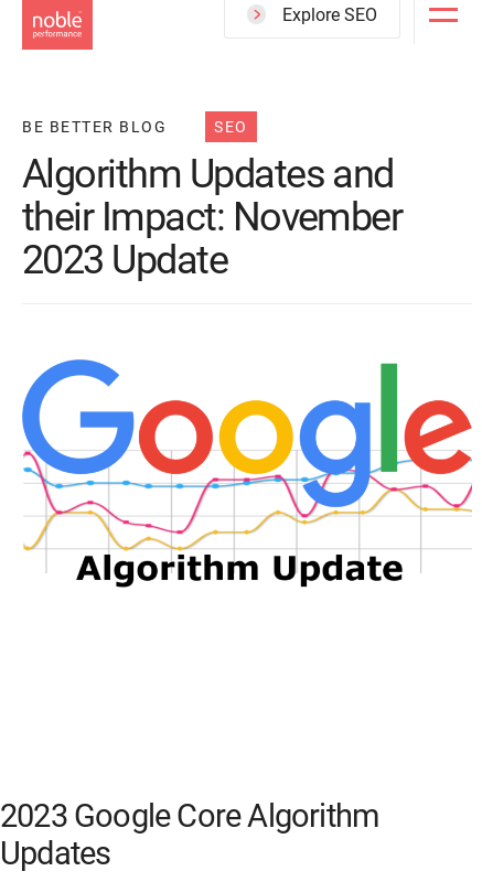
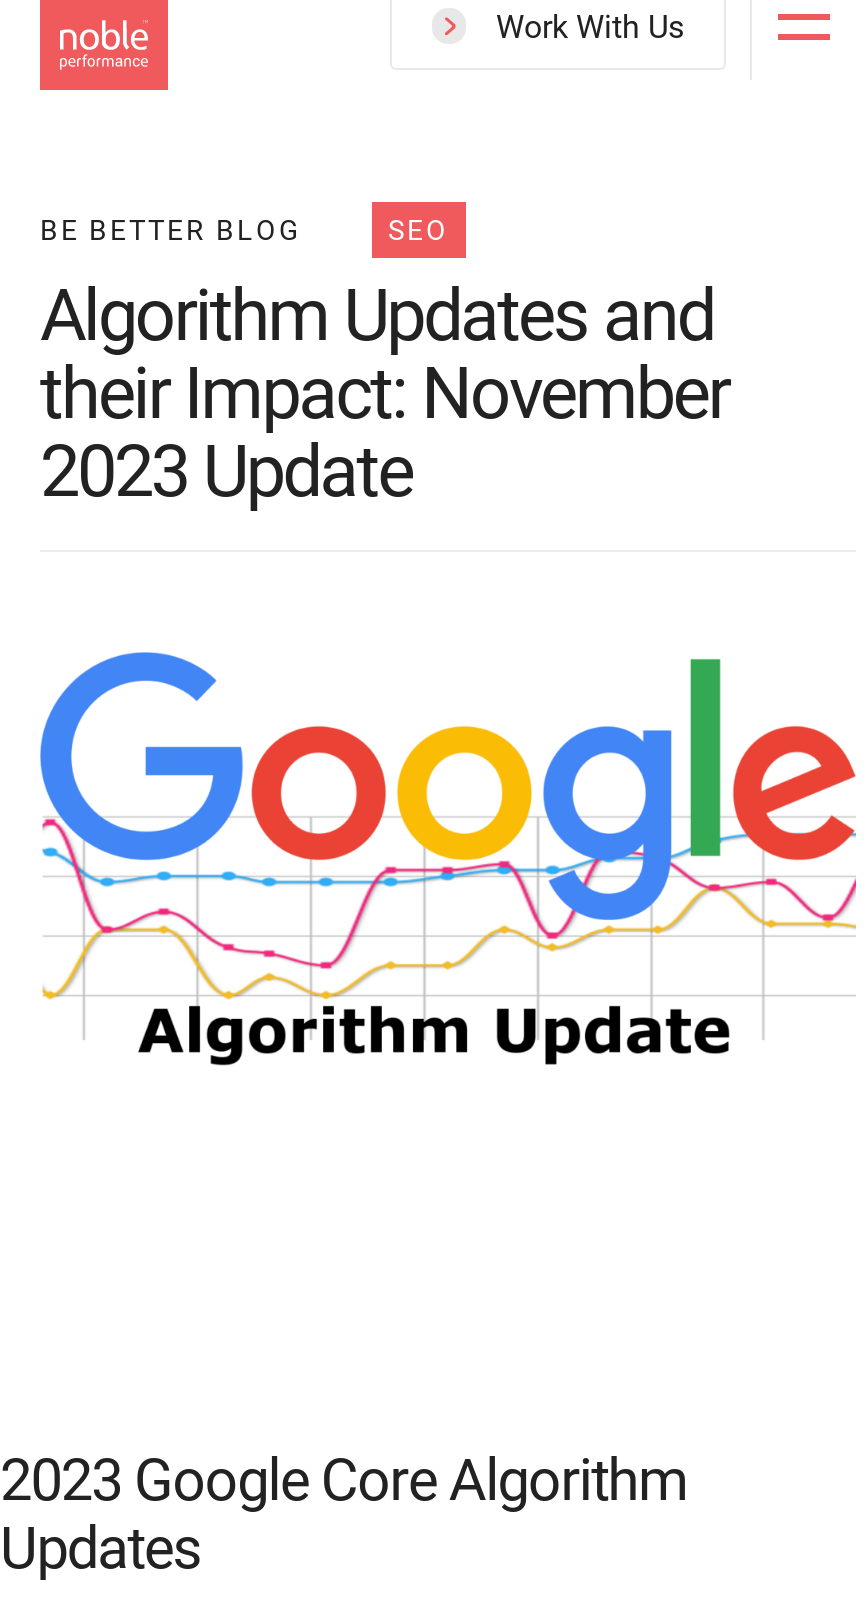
- Explore SEO
+ Work With Us
